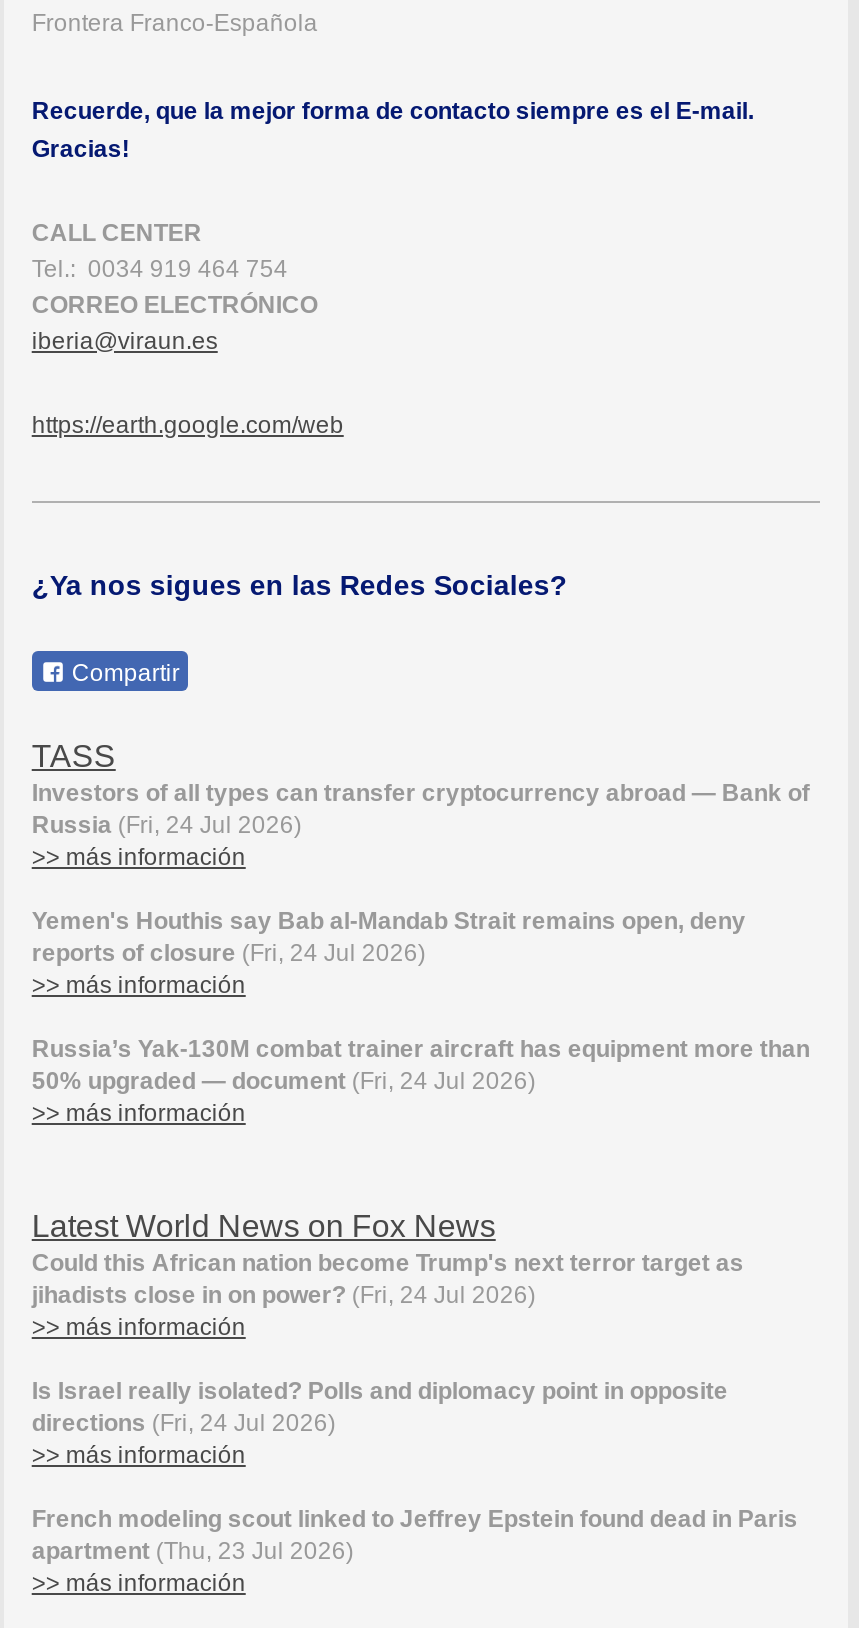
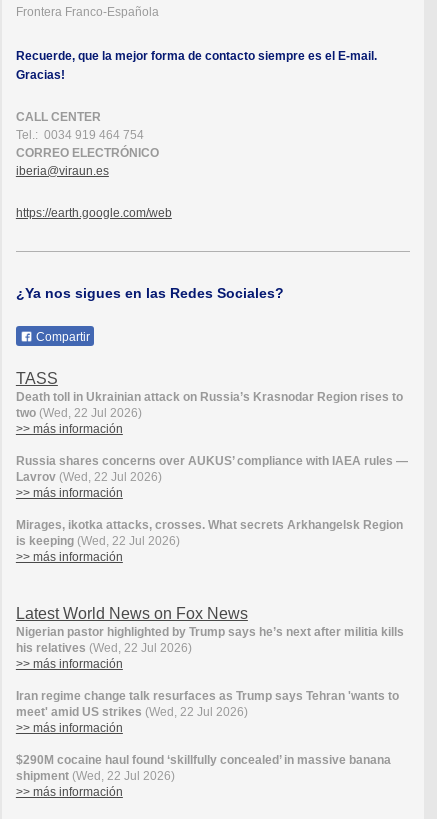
- Investors of all types can transfer cryptocurrency abroad — Bank of
- Russia (Fri, 24 Jul 2026)
+ Death toll in Ukrainian attack on Russia’s Krasnodar Region rises to
+ two (Wed, 22 Jul 2026)

- Yemen's Houthis say Bab al-Mandab Strait remains open, deny
- reports of closure (Fri, 24 Jul 2026)
+ Russia shares concerns over AUKUS’ compliance with IAEA rules —
+ Lavrov (Wed, 22 Jul 2026)

- Russia’s Yak-130M combat trainer aircraft has equipment more than
- 50% upgraded — document (Fri, 24 Jul 2026)
+ Mirages, ikotka attacks, crosses. What secrets Arkhangelsk Region
+ is keeping (Wed, 22 Jul 2026)

- Could this African nation become Trump's next terror target as
- jihadists close in on power? (Fri, 24 Jul 2026)
+ Nigerian pastor highlighted by Trump says he’s next after militia kills
+ his relatives (Wed, 22 Jul 2026)

- Is Israel really isolated? Polls and diplomacy point in opposite
- directions (Fri, 24 Jul 2026)
+ Iran regime change talk resurfaces as Trump says Tehran 'wants to
+ meet' amid US strikes (Wed, 22 Jul 2026)

- French modeling scout linked to Jeffrey Epstein found dead in Paris
- apartment (Thu, 23 Jul 2026)
+ $290M cocaine haul found ‘skillfully concealed’ in massive banana
+ shipment (Wed, 22 Jul 2026)
